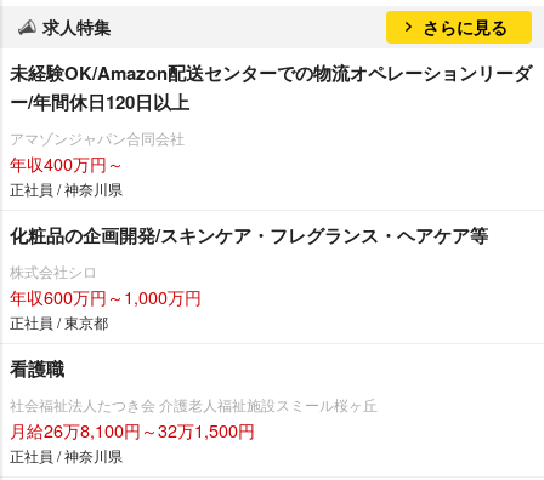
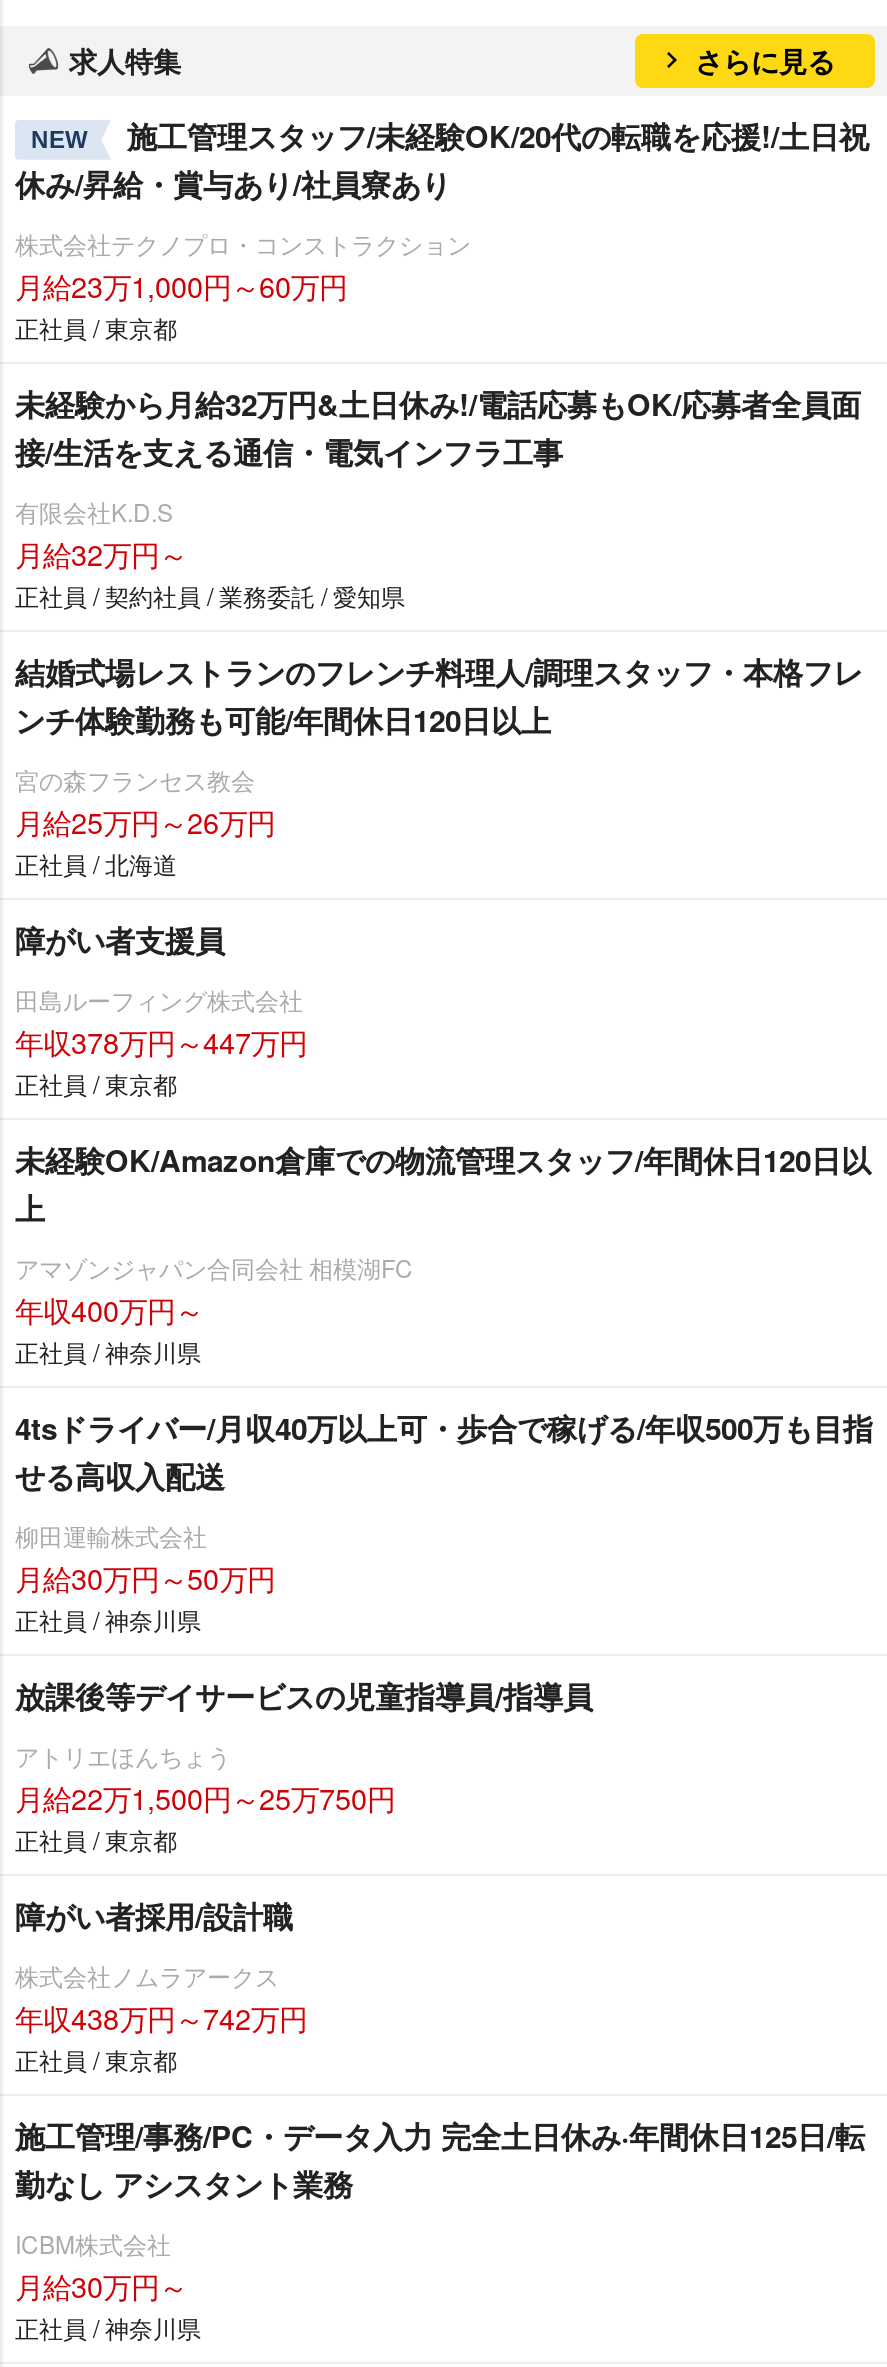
- 未経験OK/Amazon配送センターでの物流オペレーションリーダ
- ー/年間休日120日以上
- アマゾンジャパン合同会社
+ NEW
+ 施工管理スタッフ/未経験OK/20代の転職を応援!/土日祝
+ 休み/昇給・賞与あり/社員寮あり
+ 株式会社テクノプロ・コンストラクション
+ 月給23万1,000円～60万円
+ 正社員 / 東京都
+ 未経験から月給32万円&土日休み!/電話応募もOK/応募者全員面
+ 接/生活を支える通信・電気インフラ工事
+ 有限会社K.D.S
+ 月給32万円～
+ 正社員 / 契約社員 / 業務委託 / 愛知県
+ 結婚式場レストランのフレンチ料理人/調理スタッフ・本格フレ
+ ンチ体験勤務も可能/年間休日120日以上
+ 宮の森フランセス教会
+ 月給25万円～26万円
+ 正社員 / 北海道
+ 障がい者支援員
+ 田島ルーフィング株式会社
+ 年収378万円～447万円
+ 正社員 / 東京都
+ 未経験OK/Amazon倉庫での物流管理スタッフ/年間休日120日以
+ 上
+ アマゾンジャパン合同会社 相模湖FC

- 化粧品の企画開発/スキンケア・フレグランス・ヘアケア等
- 株式会社シロ
- 年収600万円～1,000万円
+ 4tsドライバー/月収40万以上可・歩合で稼げる/年収500万も目指
+ せる高収入配送
+ 柳田運輸株式会社
+ 月給30万円～50万円
+ 正社員 / 神奈川県
+ 放課後等デイサービスの児童指導員/指導員
+ アトリエほんちょう
+ 月給22万1,500円～25万750円

- 看護職
- 社会福祉法人たつき会 介護老人福祉施設スミール桜ヶ丘
- 月給26万8,100円～32万1,500円
+ 障がい者採用/設計職
+ 株式会社ノムラアークス
+ 年収438万円～742万円
+ 正社員 / 東京都
+ 施工管理/事務/PC・データ入力 完全土日休み·年間休日125日/転
+ 勤なし アシスタント業務
+ ICBM株式会社
+ 月給30万円～
